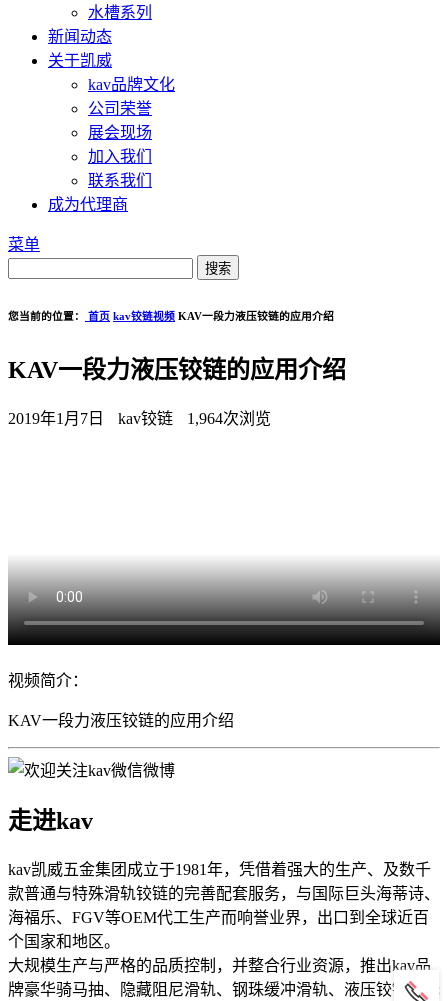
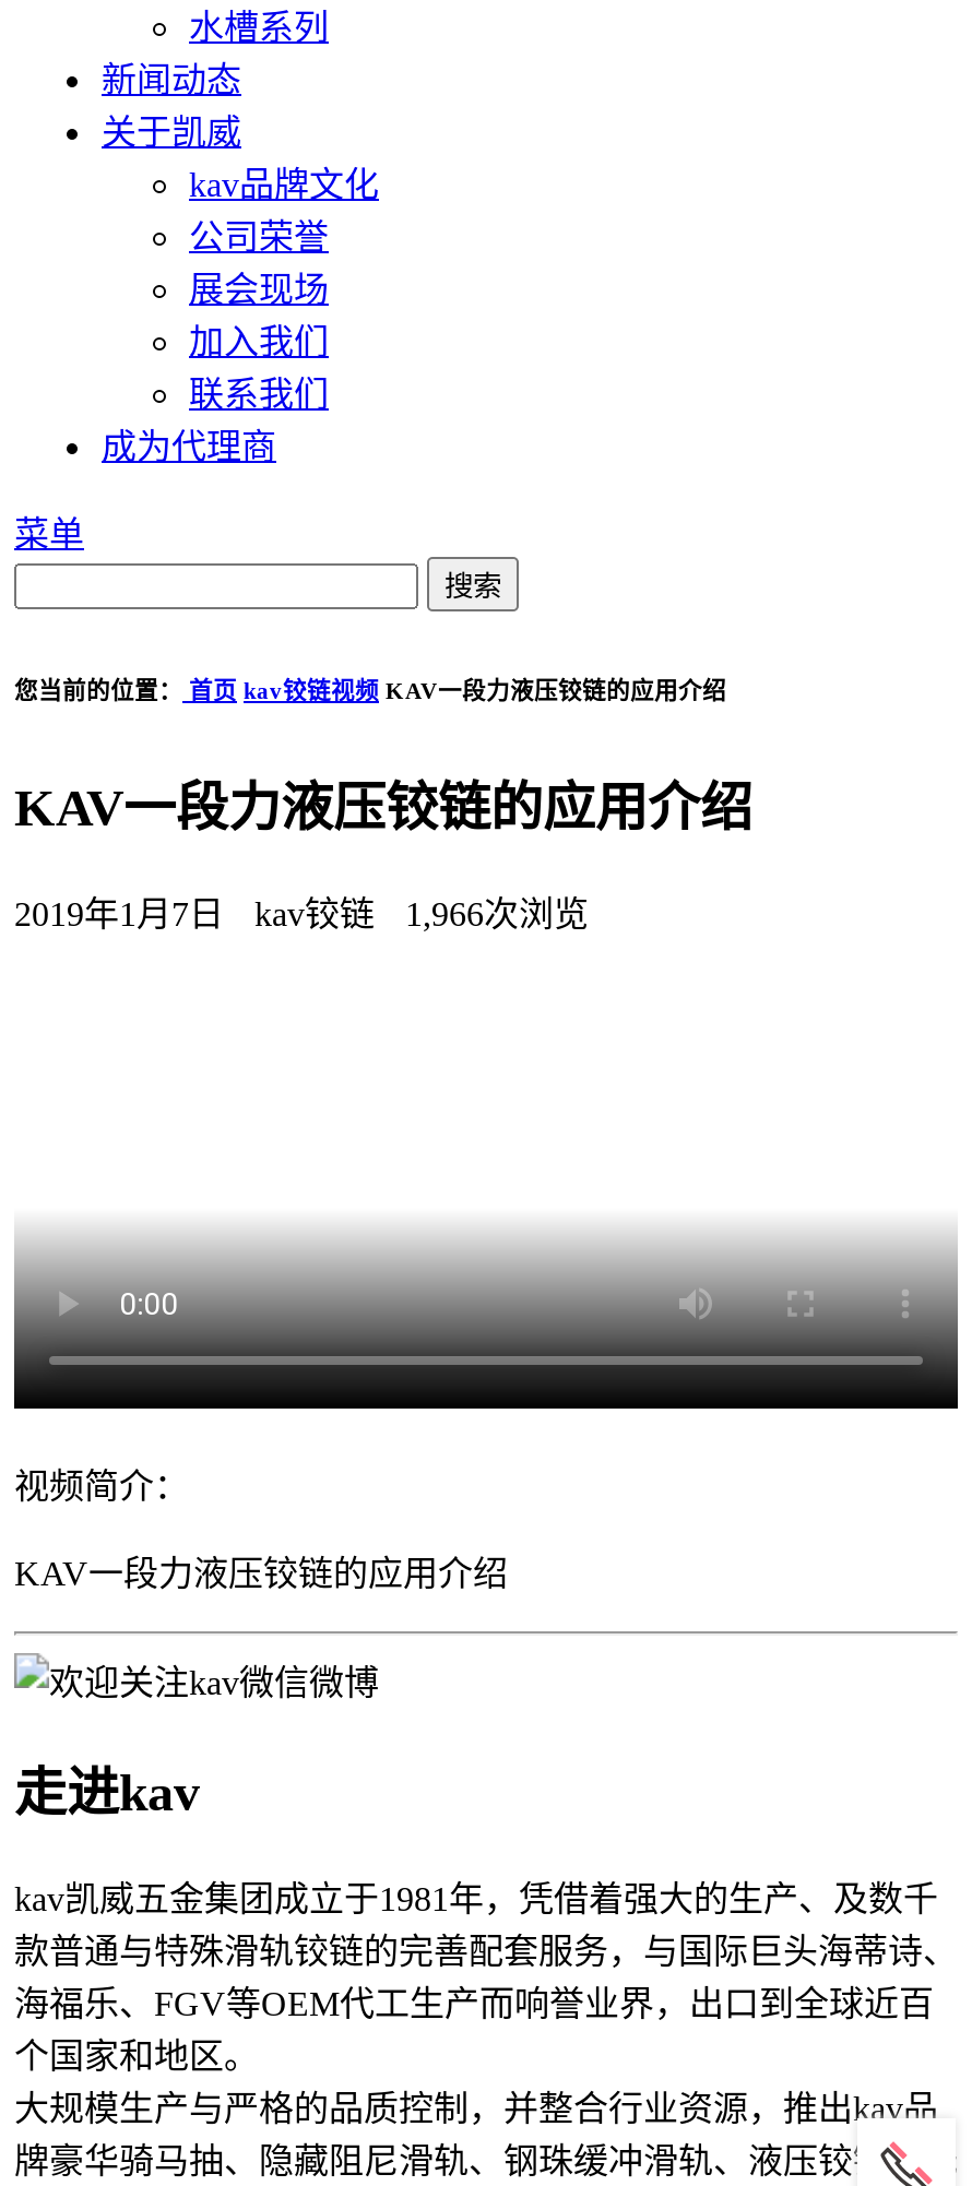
- 2019年1月7日 kav铰链 1,964次浏览
+ 2019年1月7日 kav铰链 1,966次浏览
